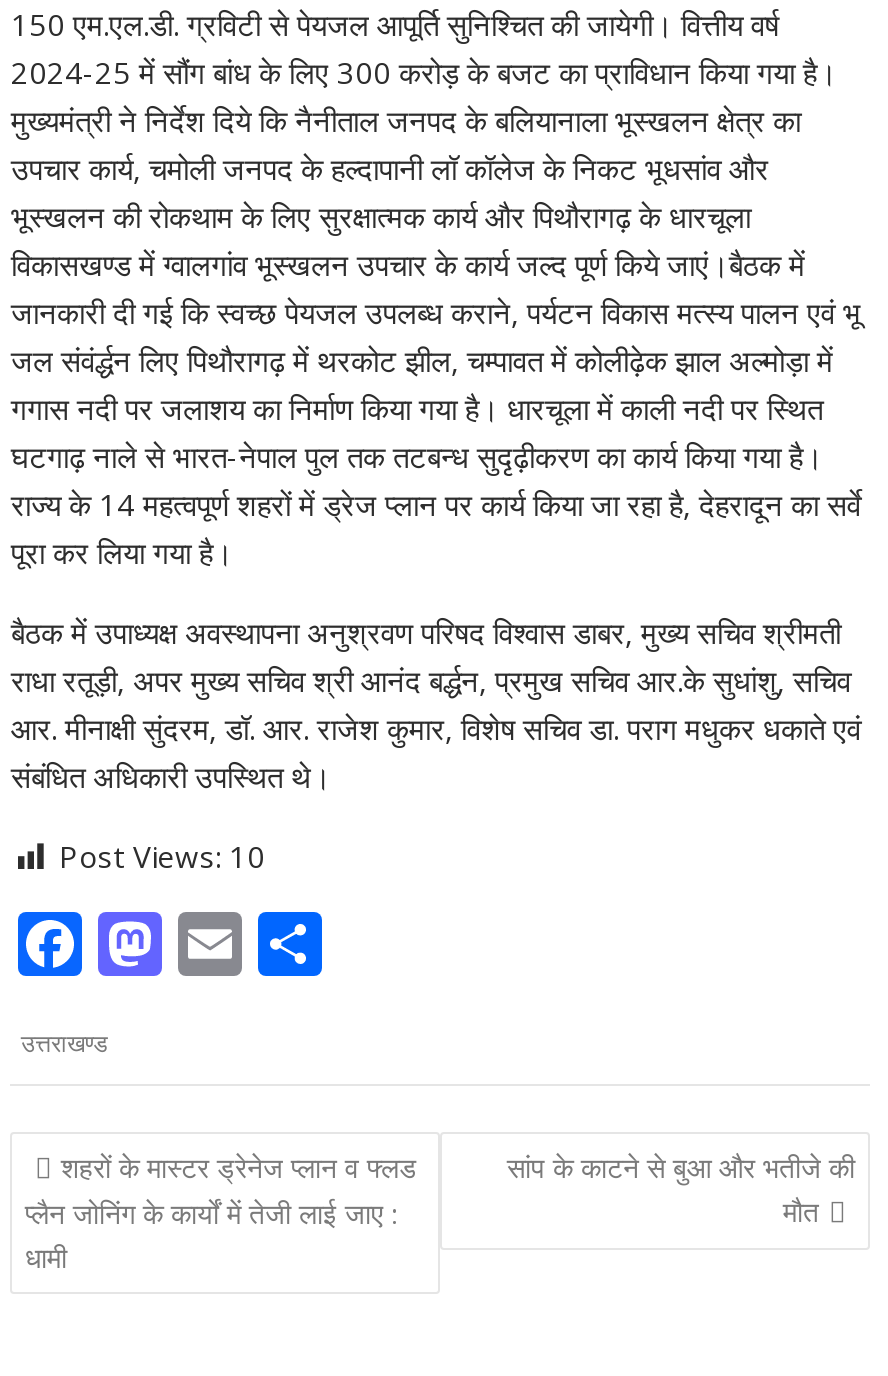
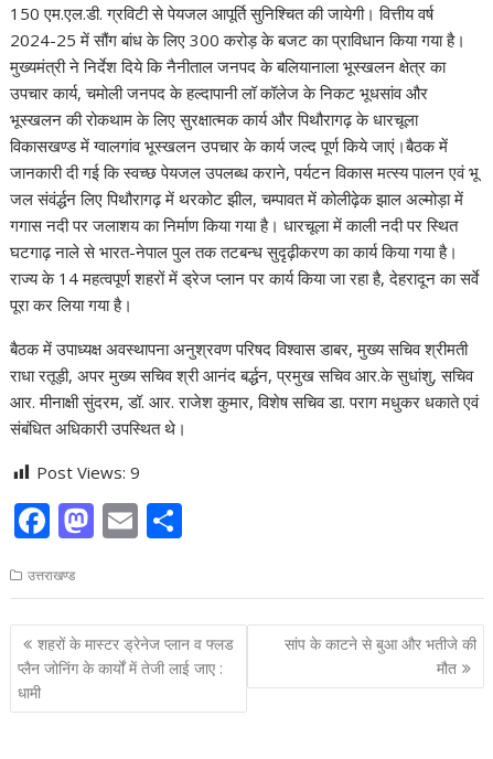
- Post Views: 10
+ Post Views: 9
